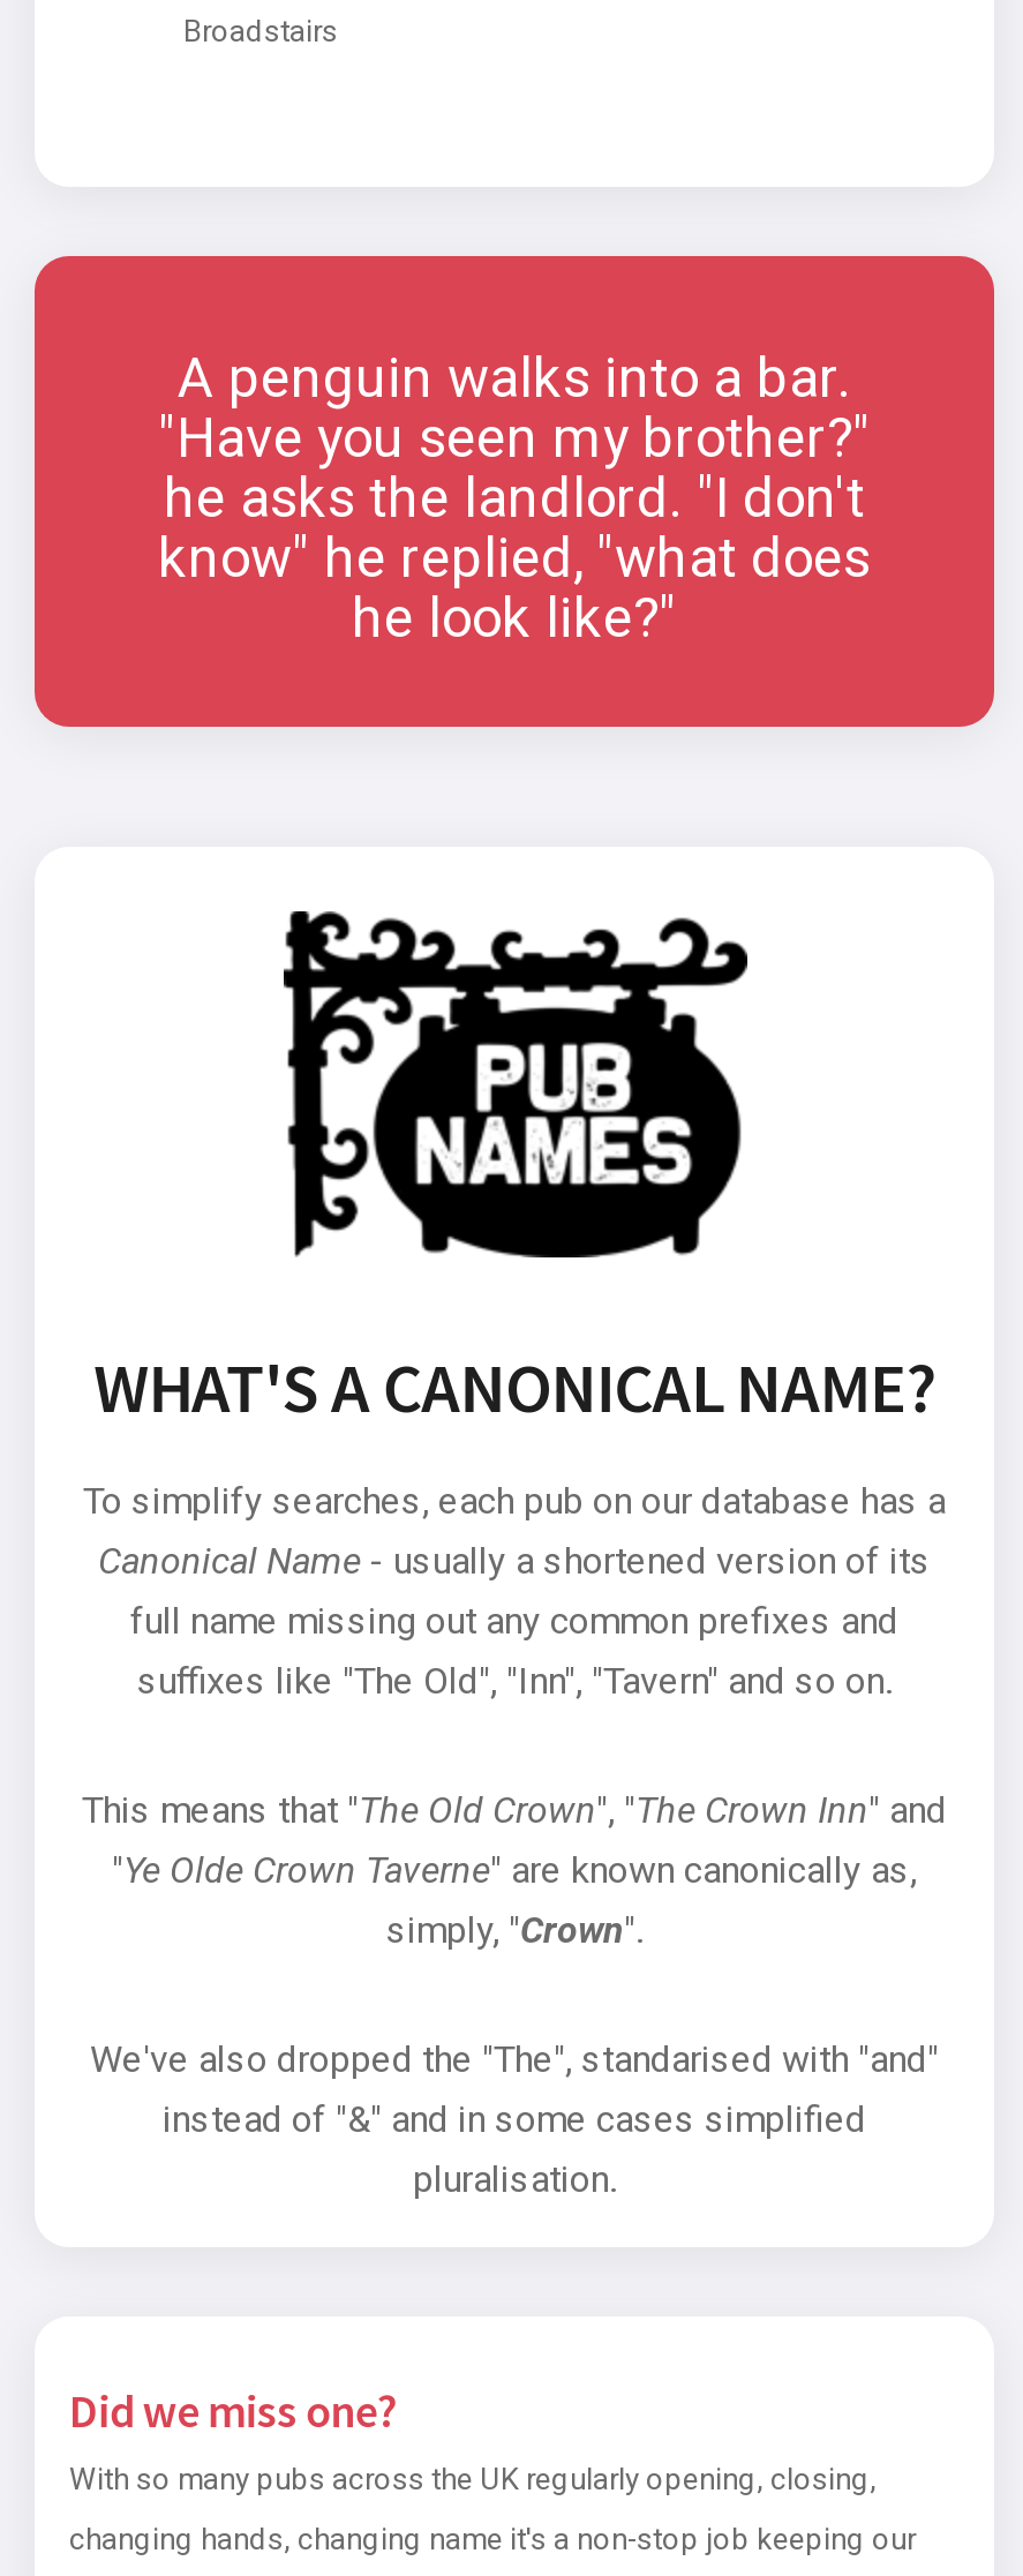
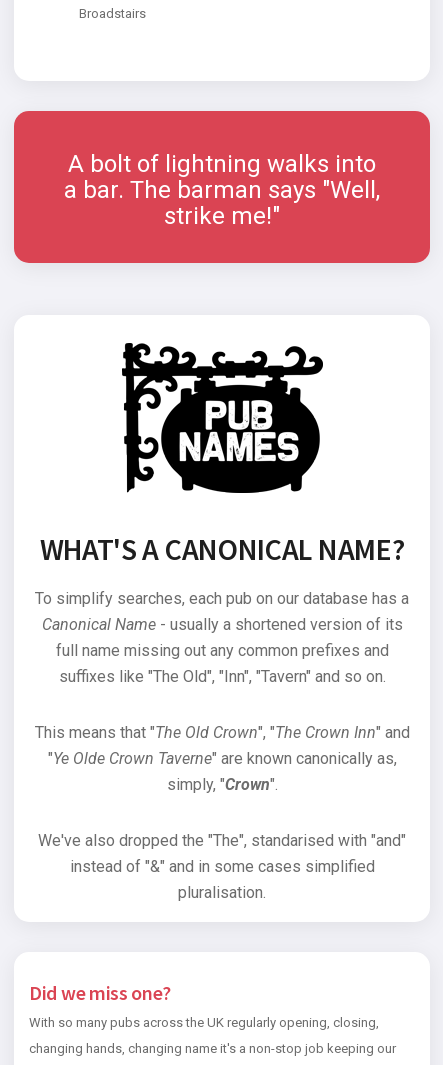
- A penguin walks into a bar.
- "Have you seen my brother?"
- he asks the landlord. "I don't
- know" he replied, "what does
- he look like?"
+ A bolt of lightning walks into
+ a bar. The barman says "Well,
+ strike me!"
